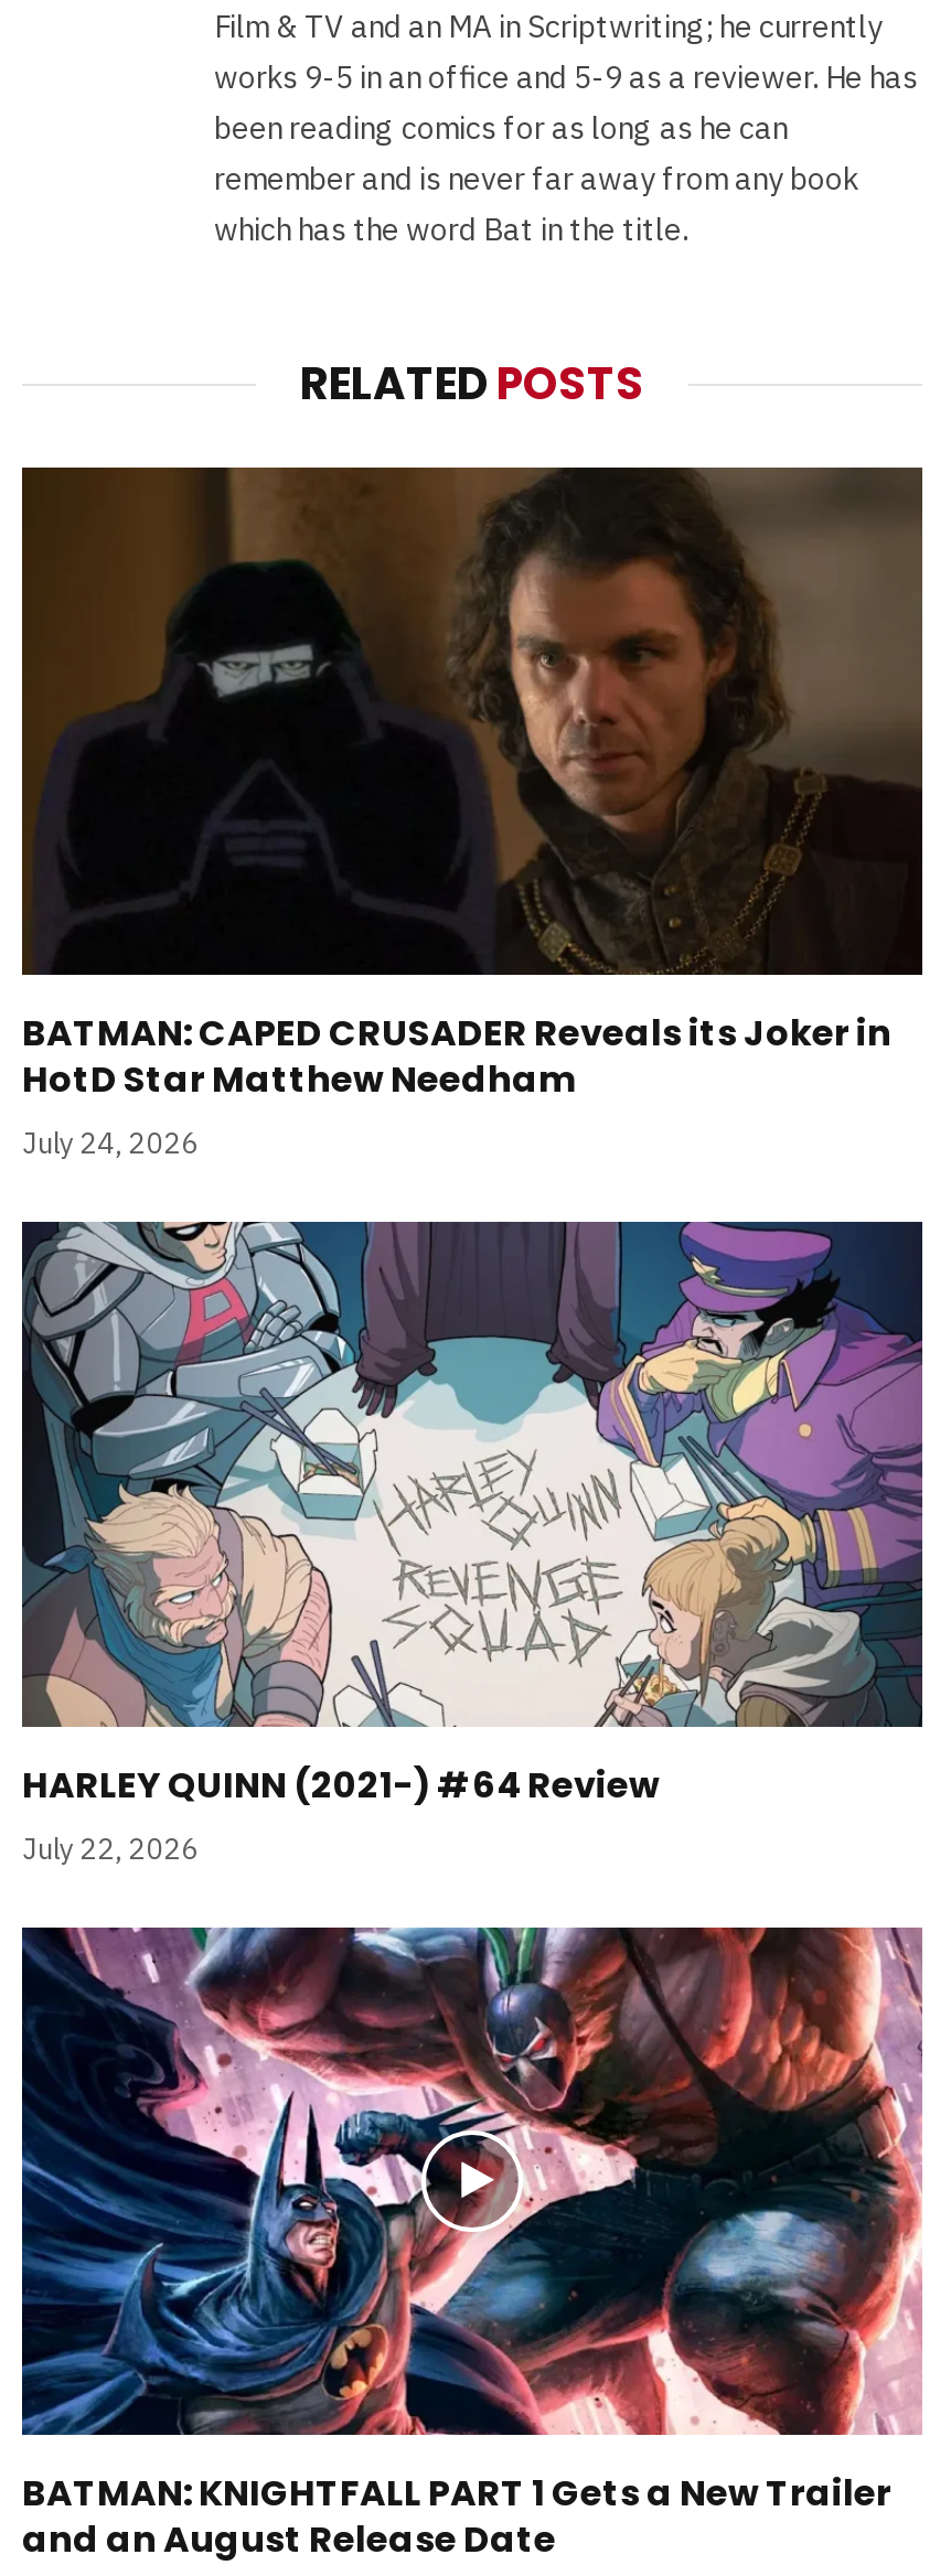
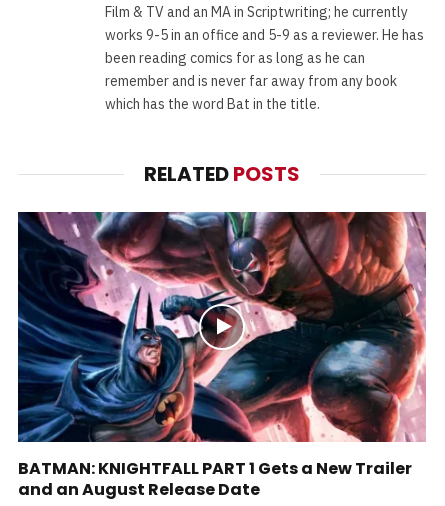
- [image]
- BATMAN: CAPED CRUSADER Reveals its Joker in
- HotD Star Matthew Needham
- July 24, 2026

- [image]
- HARLEY QUINN (2021-) #64 Review
- July 22, 2026
